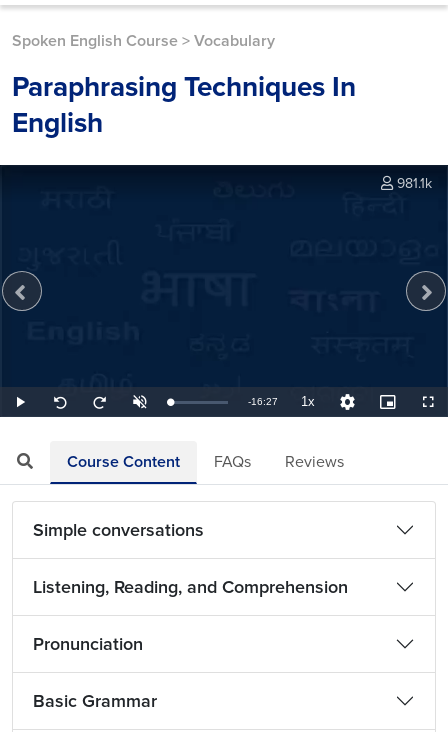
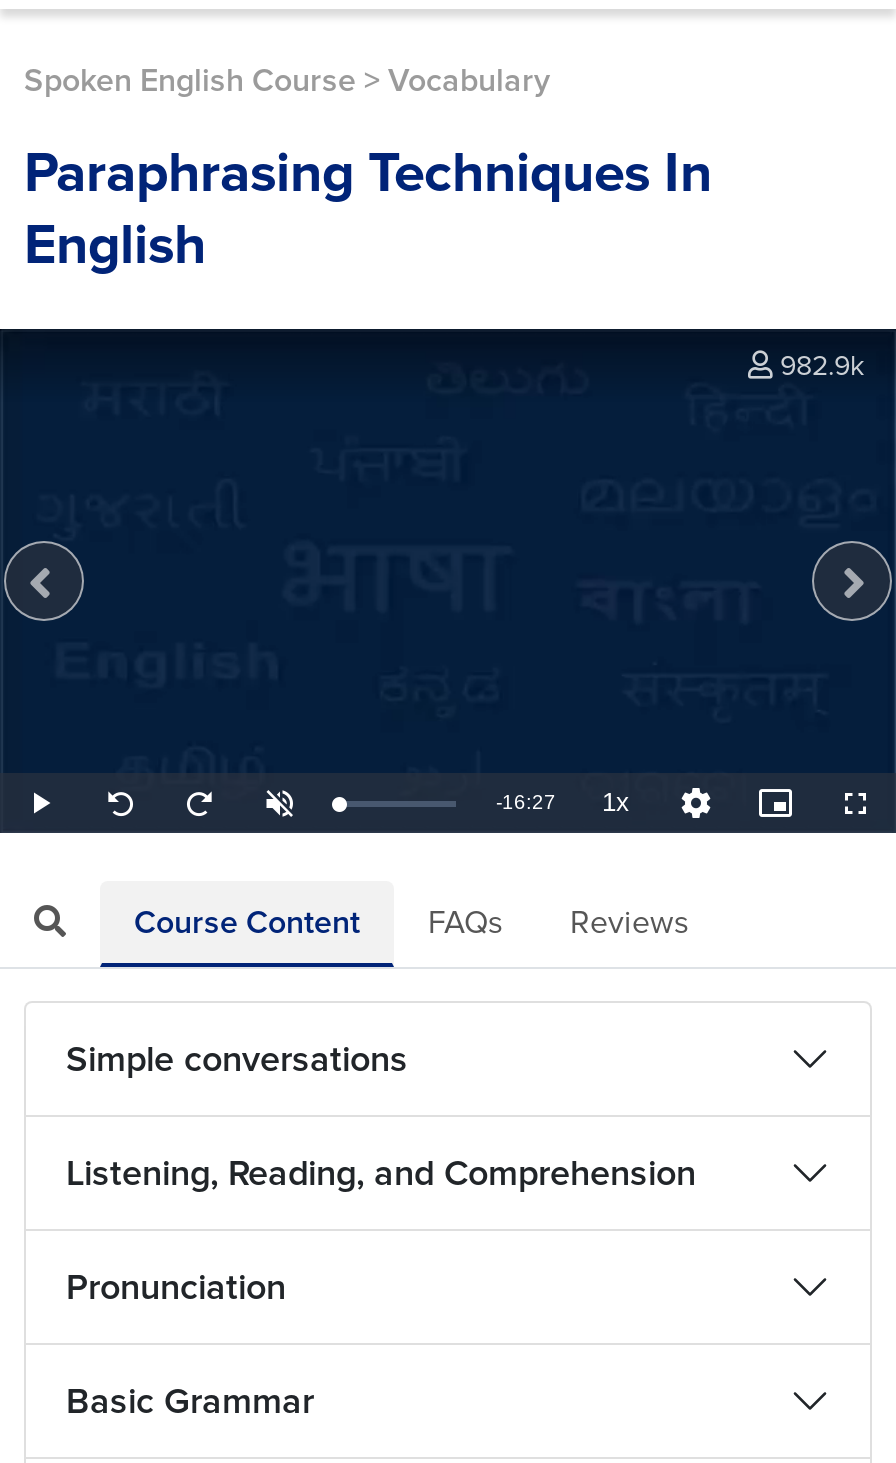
- 981.1k
+ 982.9k
